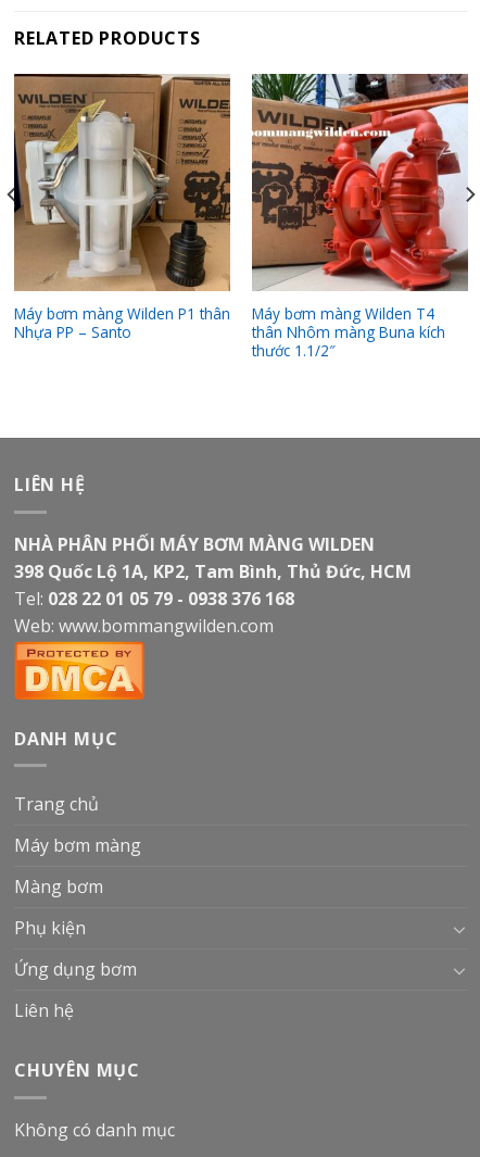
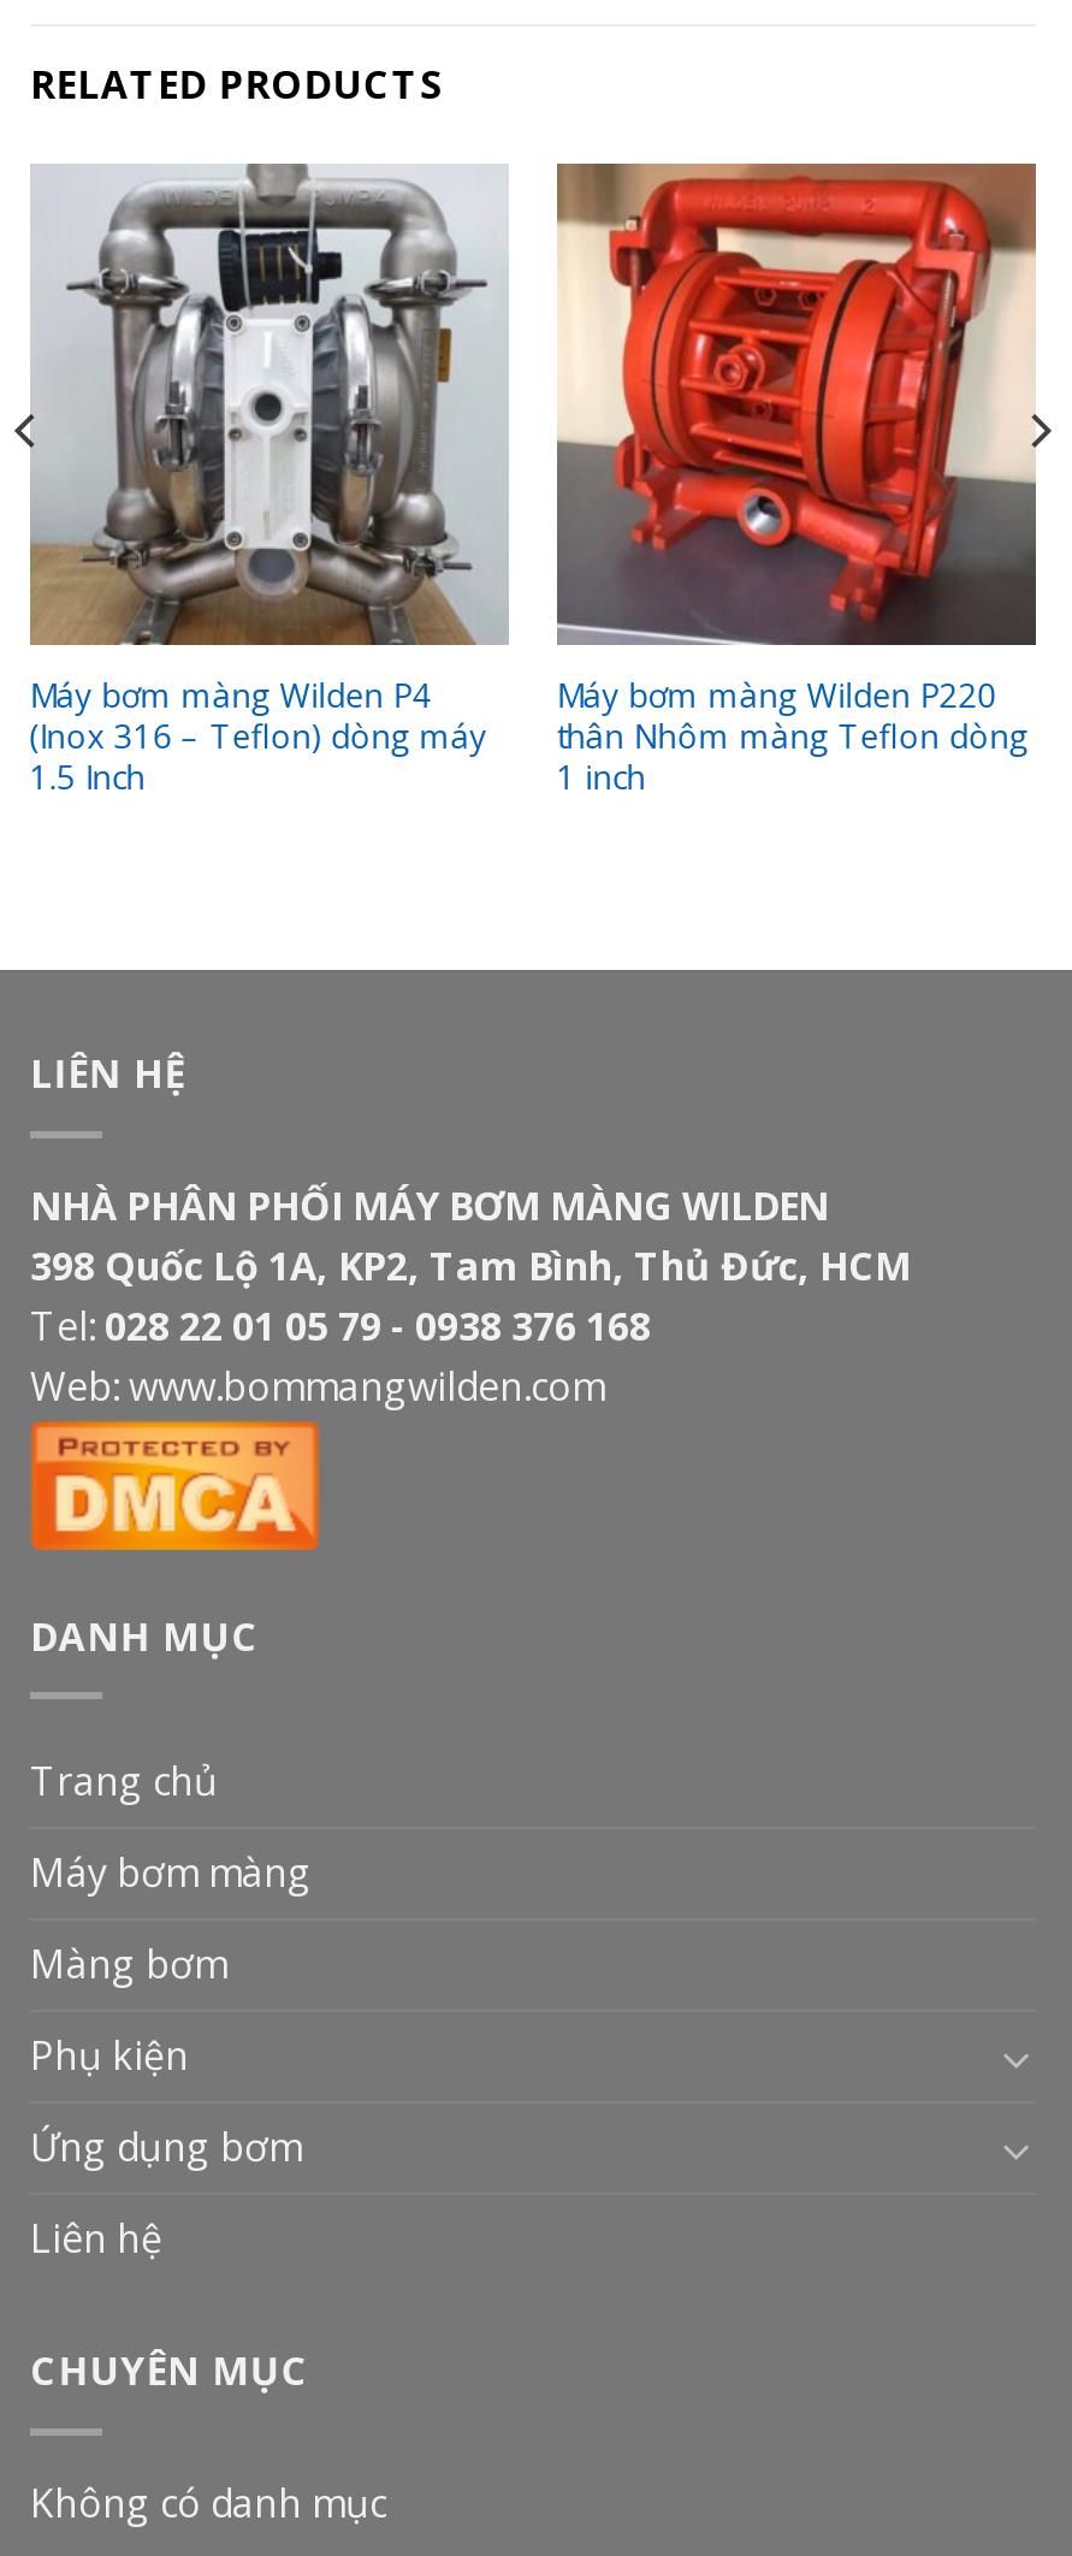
- [image]
- Máy bơm màng Wilden P1 thân
- Nhựa PP – Santo
+ [image]
+ Máy bơm màng Wilden P4
+ (Inox 316 – Teflon) dòng máy
+ 1.5 Inch

- [image]
- Máy bơm màng Wilden T4
- thân Nhôm màng Buna kích
- thước 1.1/2″
+ [image]
+ Máy bơm màng Wilden P220
+ thân Nhôm màng Teflon dòng
+ 1 inch
